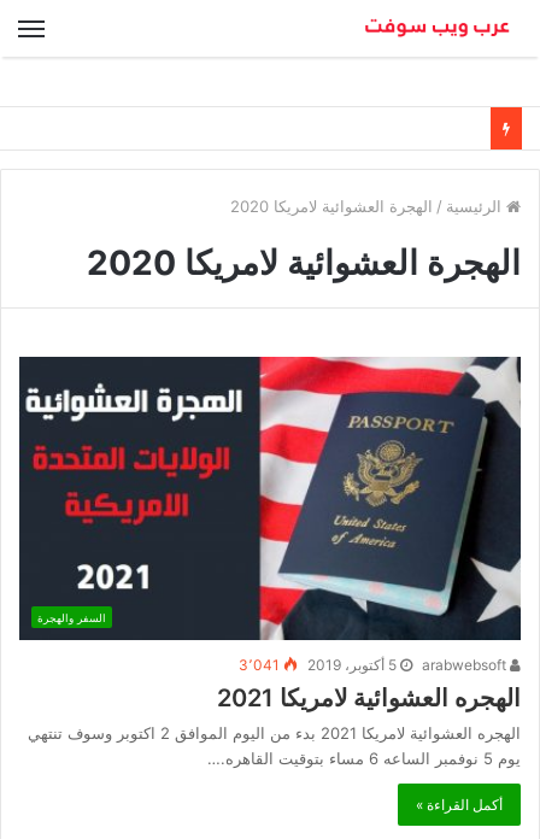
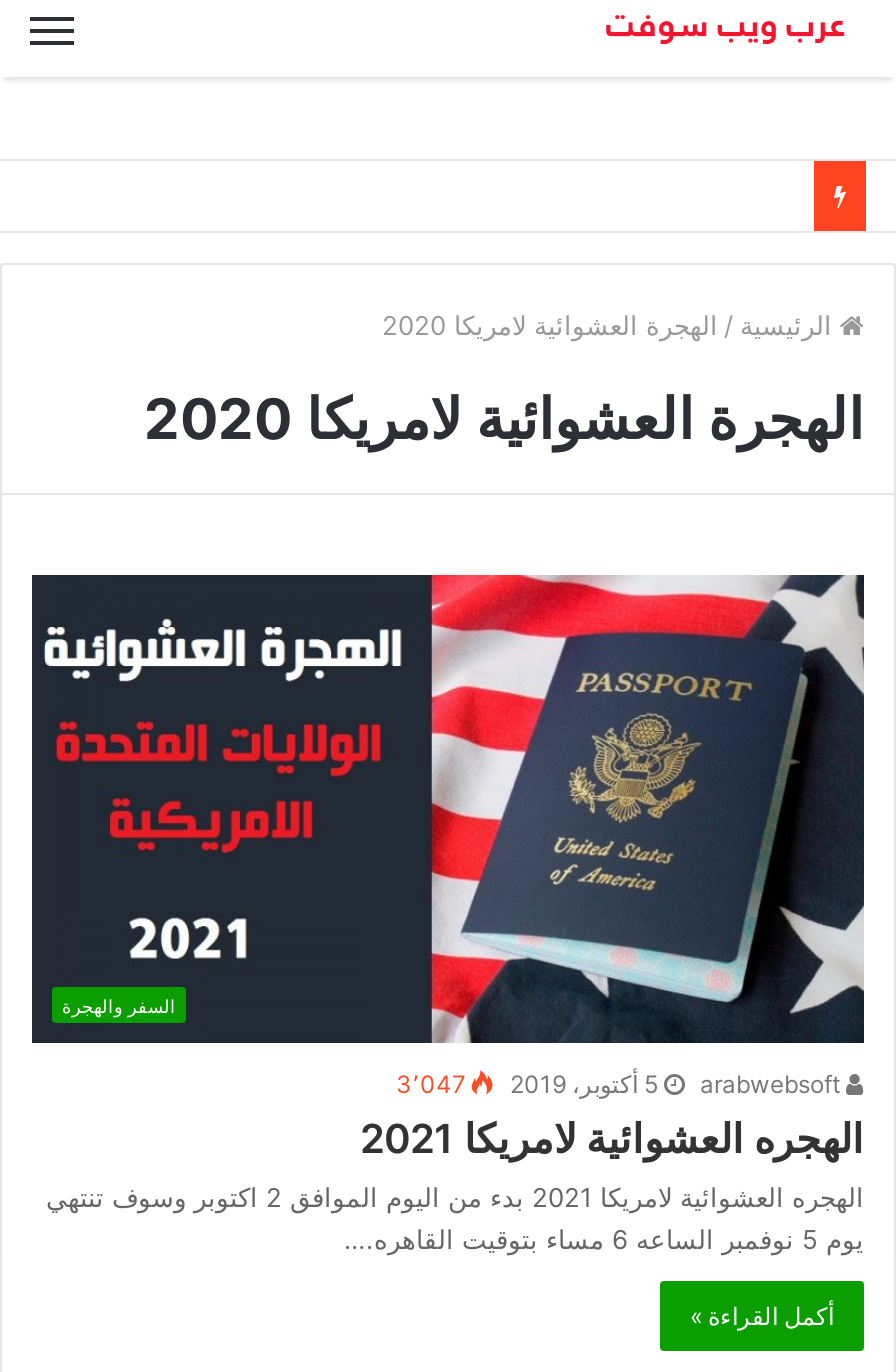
- 3٬041
+ 3٬047
